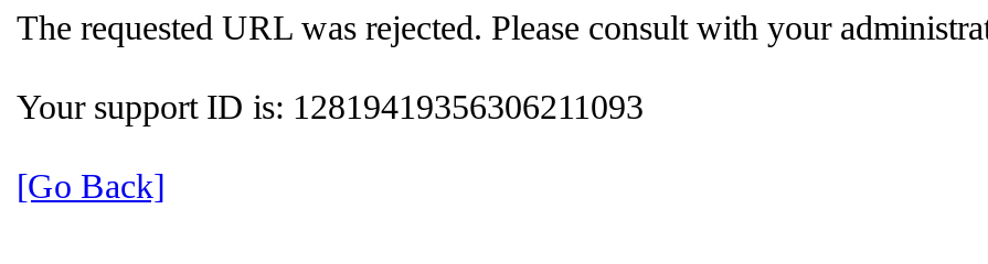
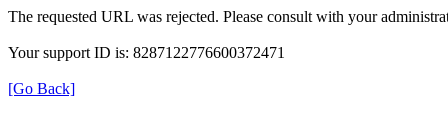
- Your support ID is: 12819419356306211093
+ Your support ID is: 8287122776600372471
